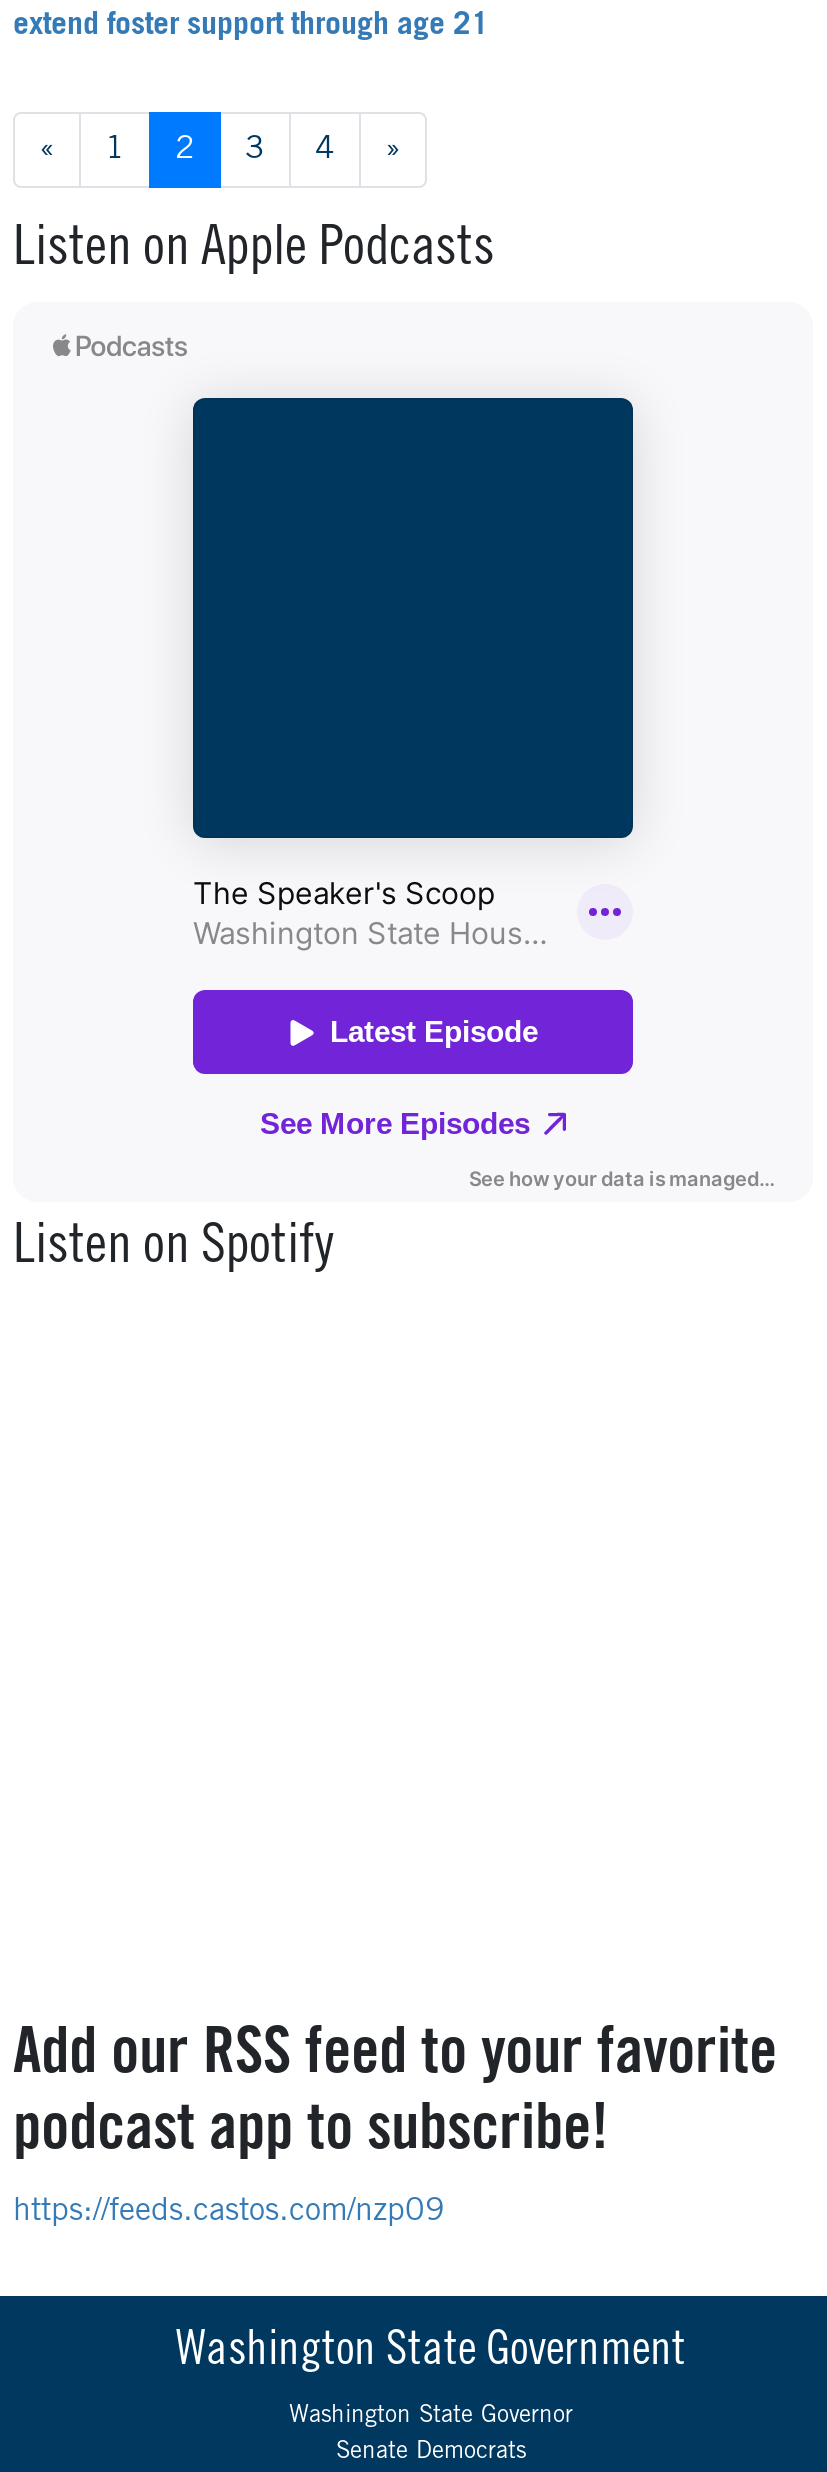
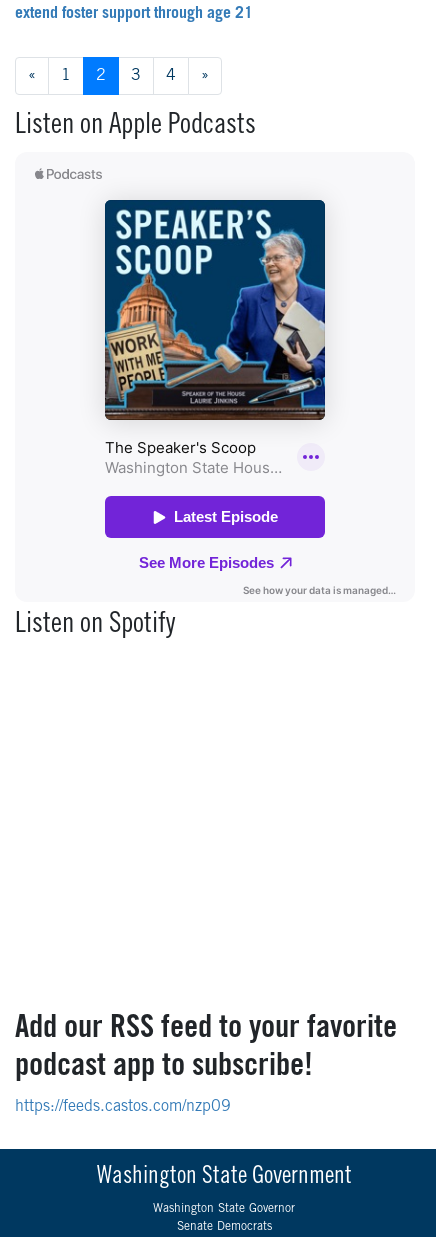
+ [image]
